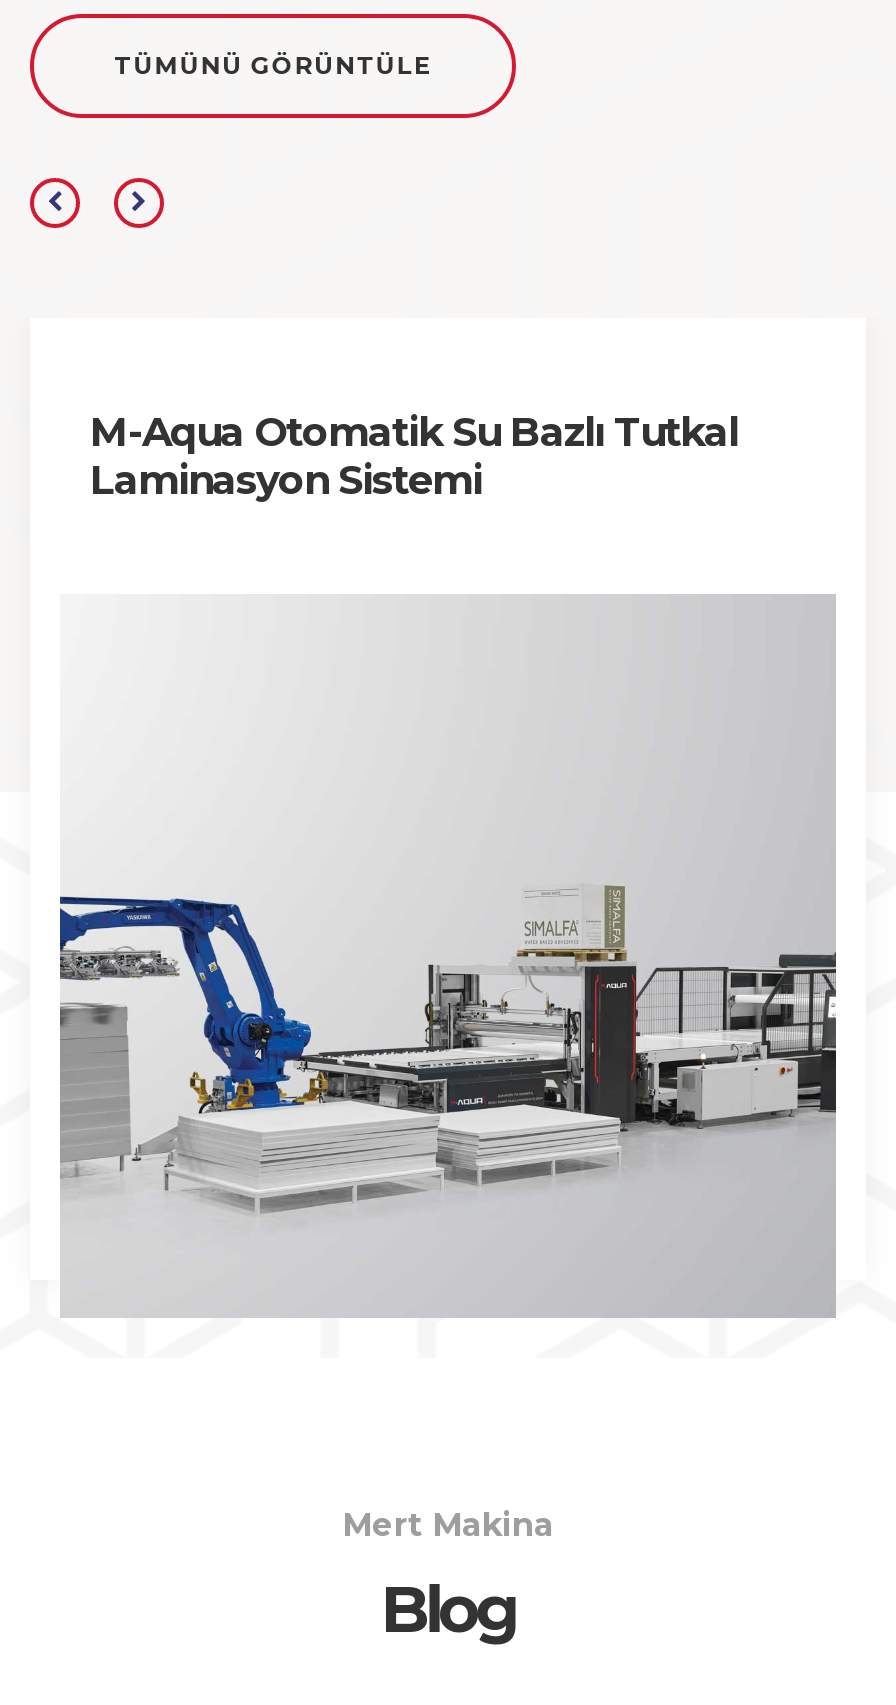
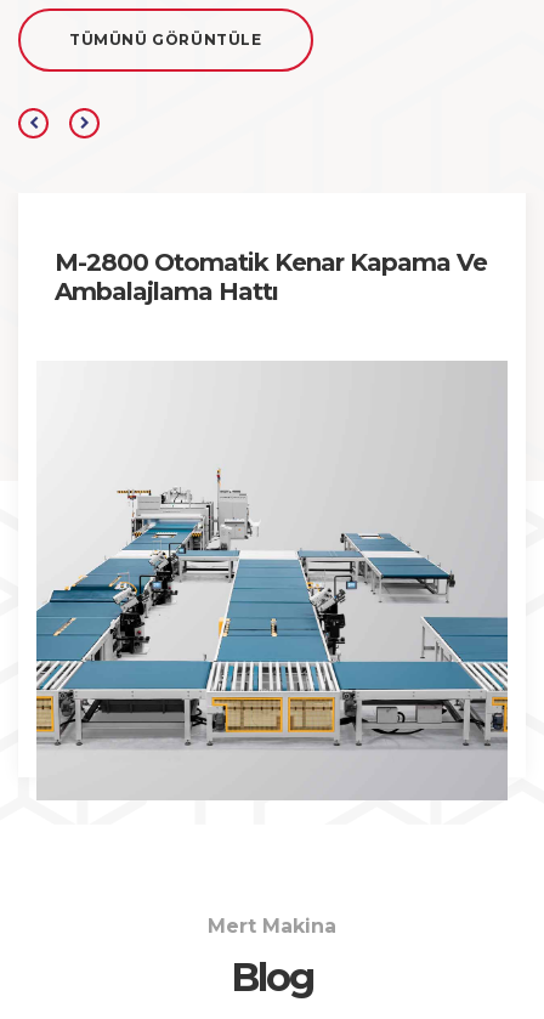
- M-Aqua Otomatik Su Bazlı Tutkal
- Laminasyon Sistemi
+ M-2800 Otomatik Kenar Kapama Ve
+ Ambalajlama Hattı

- [image]
+ [image]
